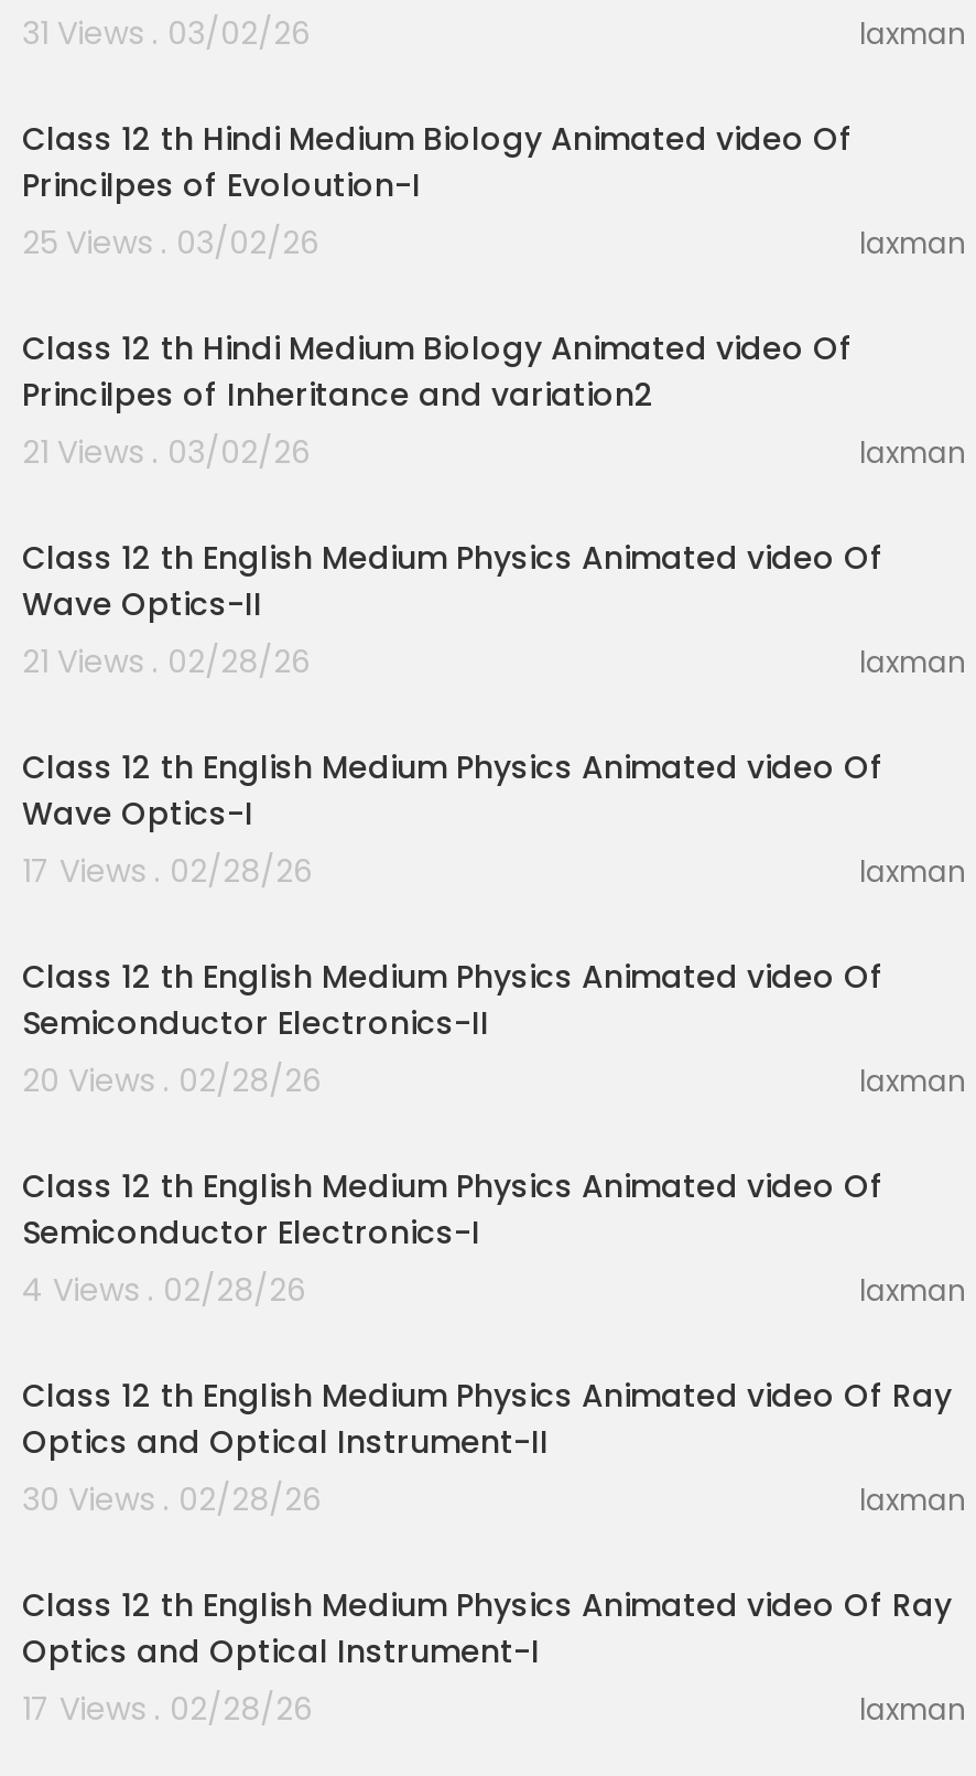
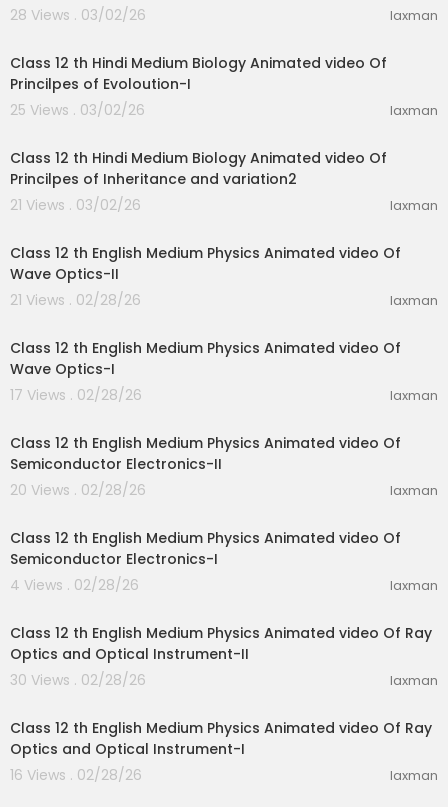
- 31 Views . 03/02/26
+ 28 Views . 03/02/26

- 17 Views . 02/28/26
+ 16 Views . 02/28/26
